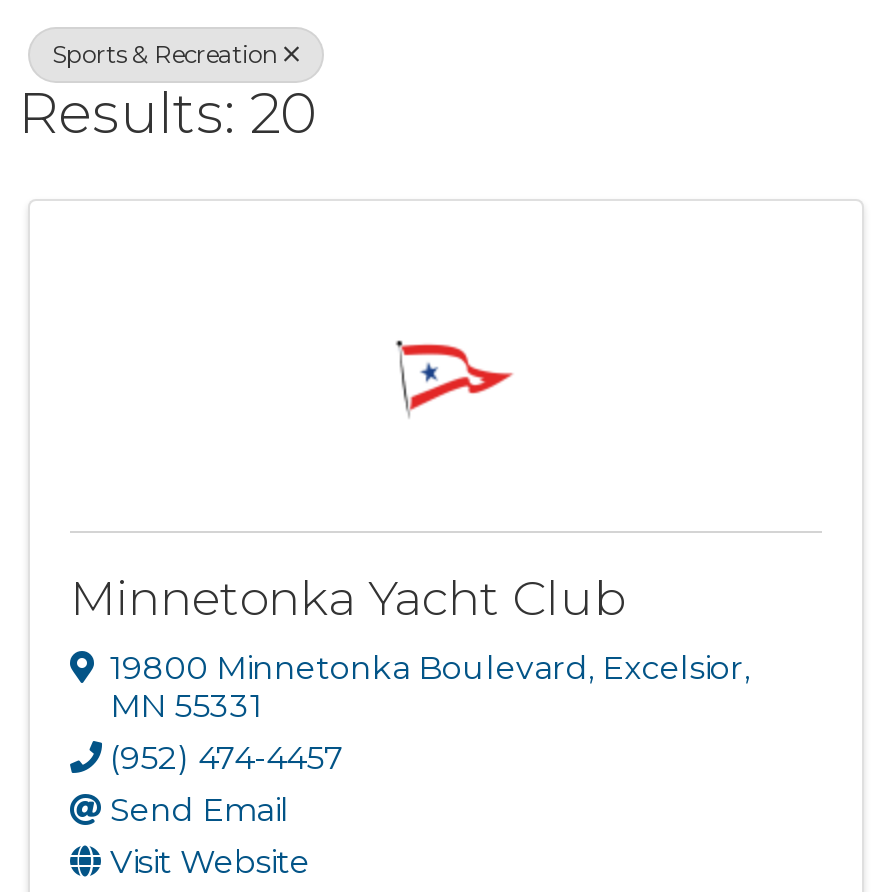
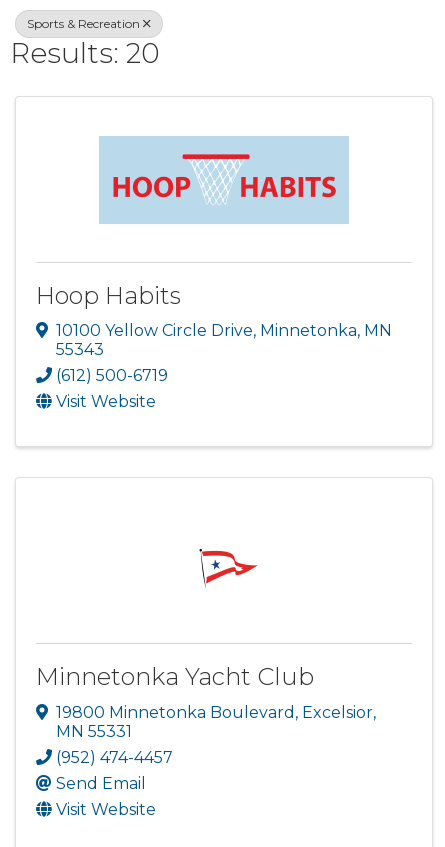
+ Hoop Habits
+ 10100 Yellow Circle Drive, Minnetonka, MN
+ 55343
+ (612) 500-6719
+ Visit Website

+ [image]
